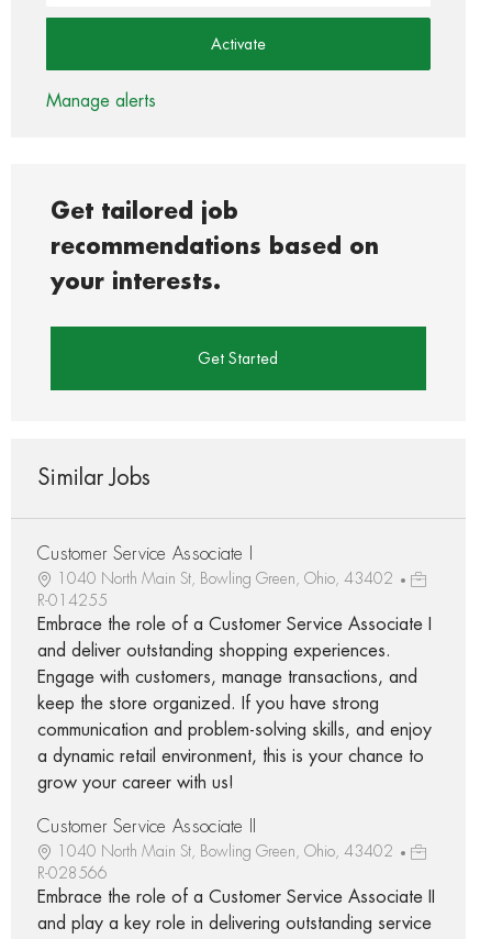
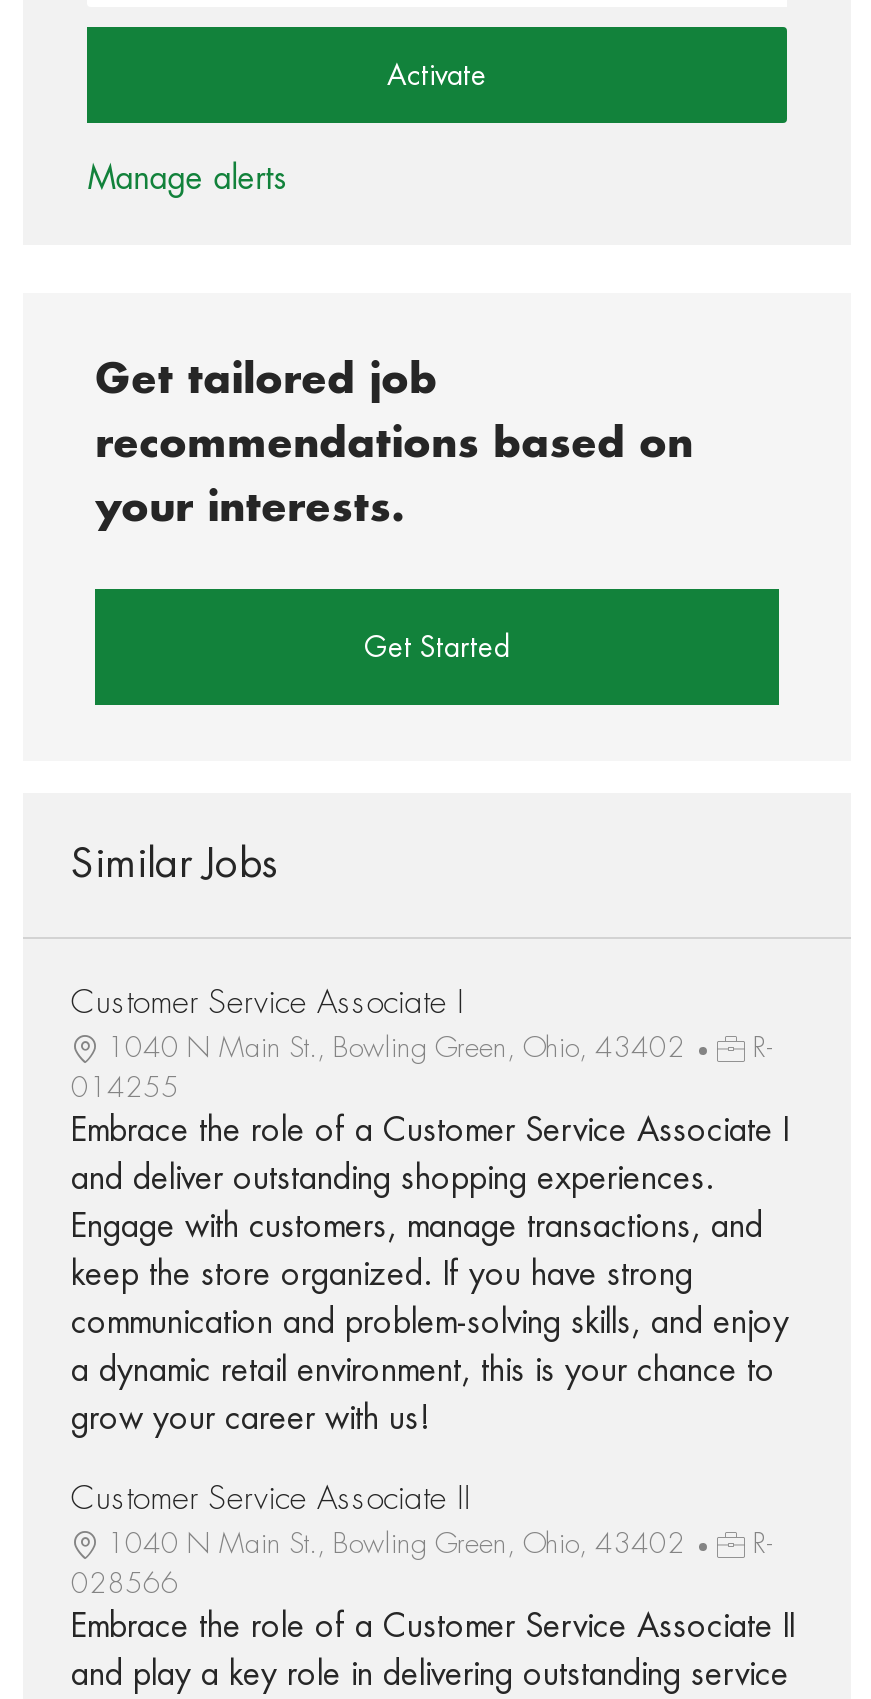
- 1040 North Main St, Bowling Green, Ohio, 43402
- R-014255
+ 1040 N Main St., Bowling Green, Ohio, 43402
+ R-
+ 014255

- 1040 North Main St, Bowling Green, Ohio, 43402
- R-028566
+ 1040 N Main St., Bowling Green, Ohio, 43402
+ R-
+ 028566
